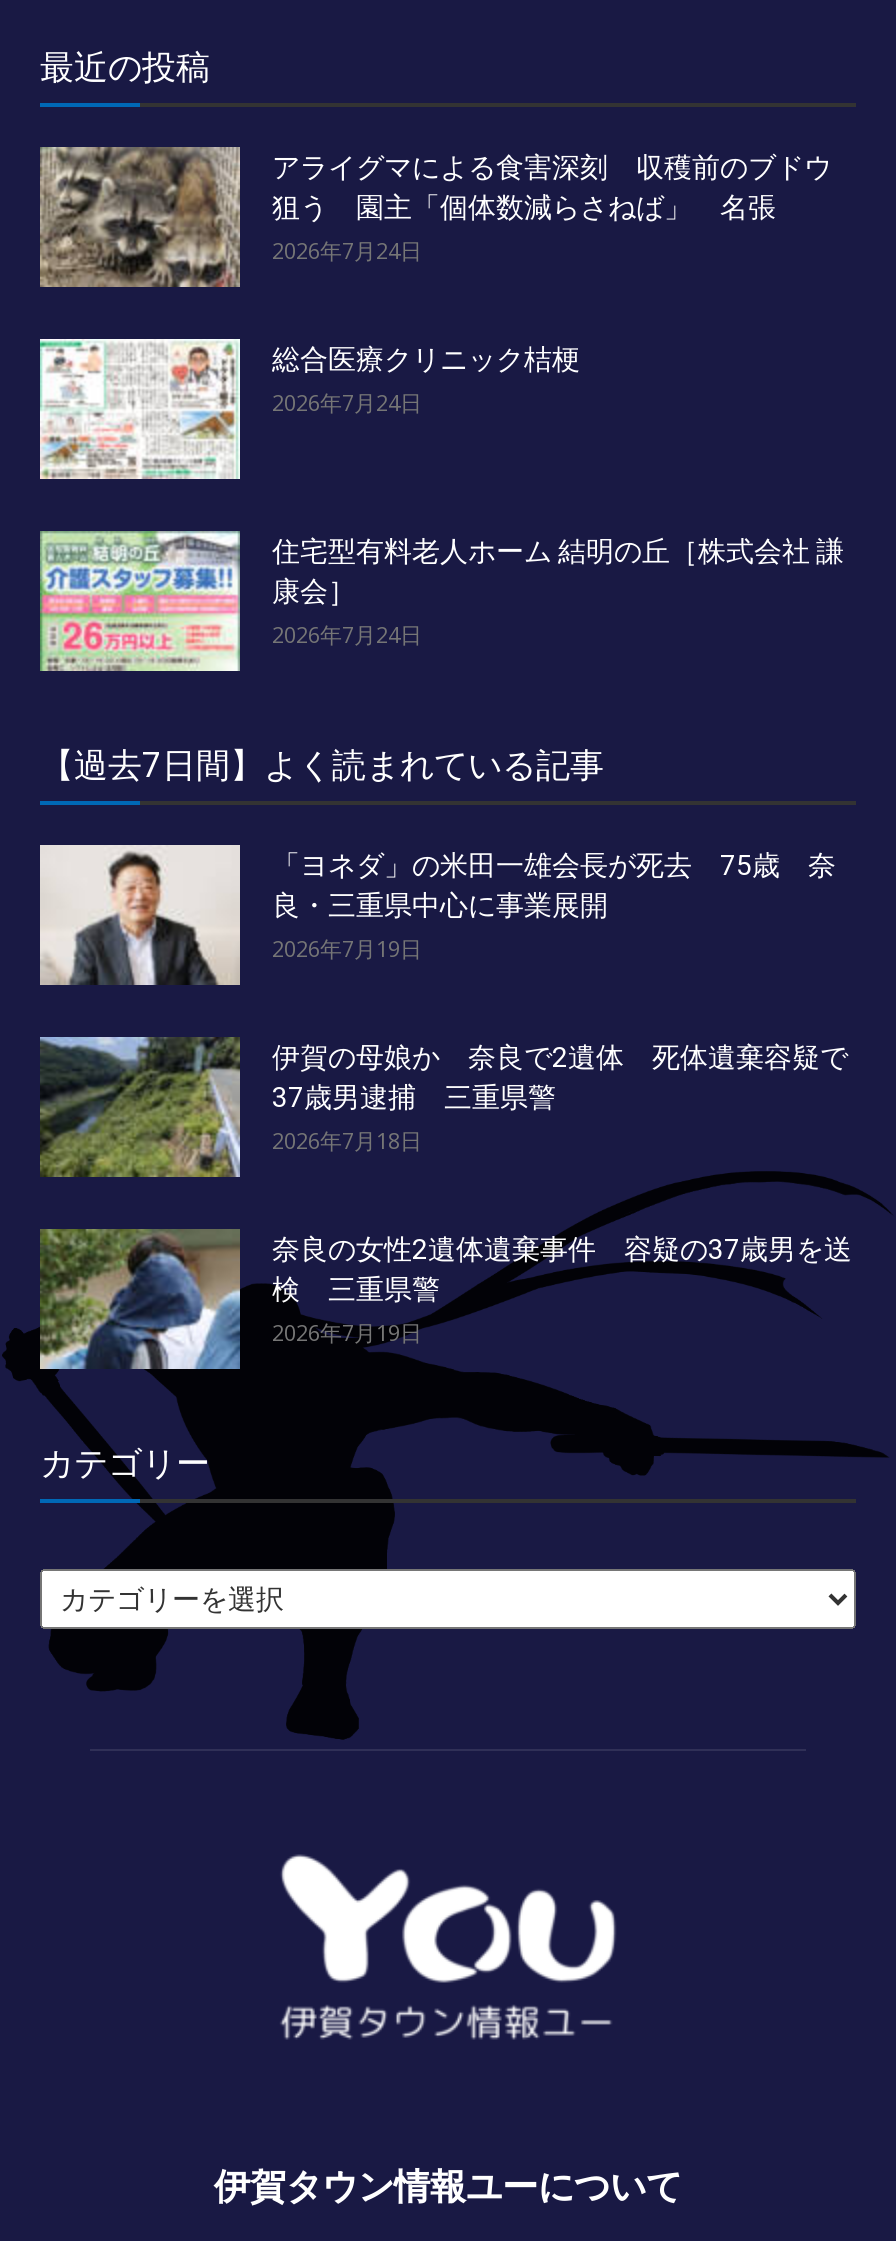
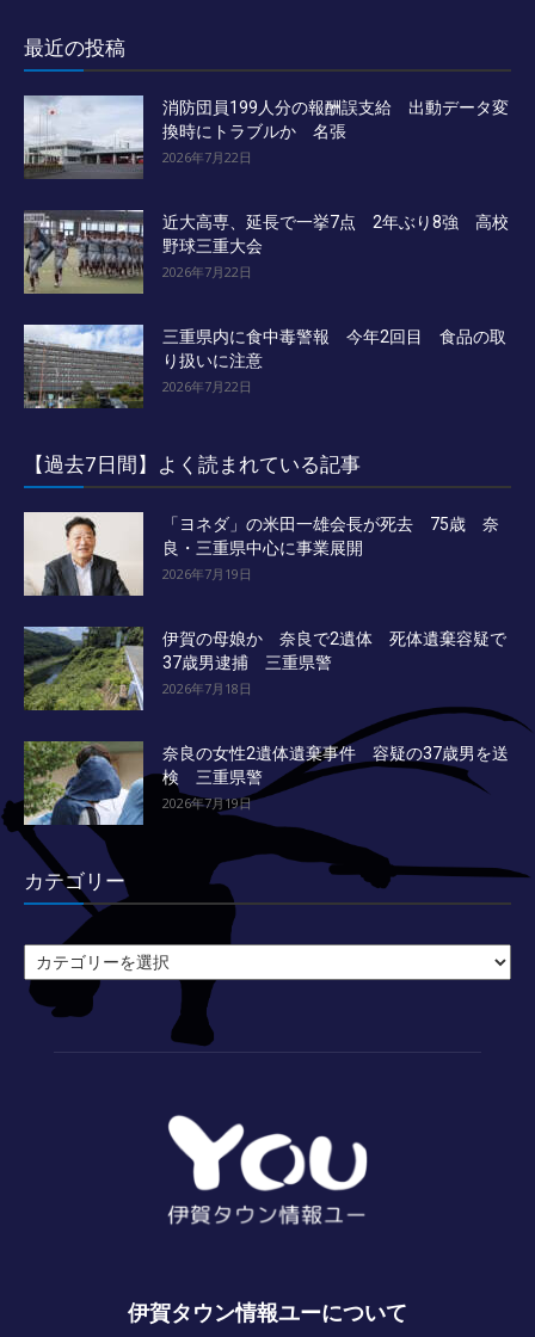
- [image]
- アライグマによる食害深刻 収穫前のブドウ
- 狙う 園主「個体数減らさねば」 名張
- 2026年7月24日
+ [image]
+ 消防団員199人分の報酬誤支給 出動データ変
+ 換時にトラブルか 名張
+ 2026年7月22日

- [image]
- 総合医療クリニック桔梗
- 2026年7月24日
+ [image]
+ 近大高専、延長で一挙7点 2年ぶり8強 高校
+ 野球三重大会
+ 2026年7月22日

- [image]
- 住宅型有料老人ホーム 結明の丘［株式会社 謙
- 康会］
- 2026年7月24日
+ [image]
+ 三重県内に食中毒警報 今年2回目 食品の取
+ り扱いに注意
+ 2026年7月22日
